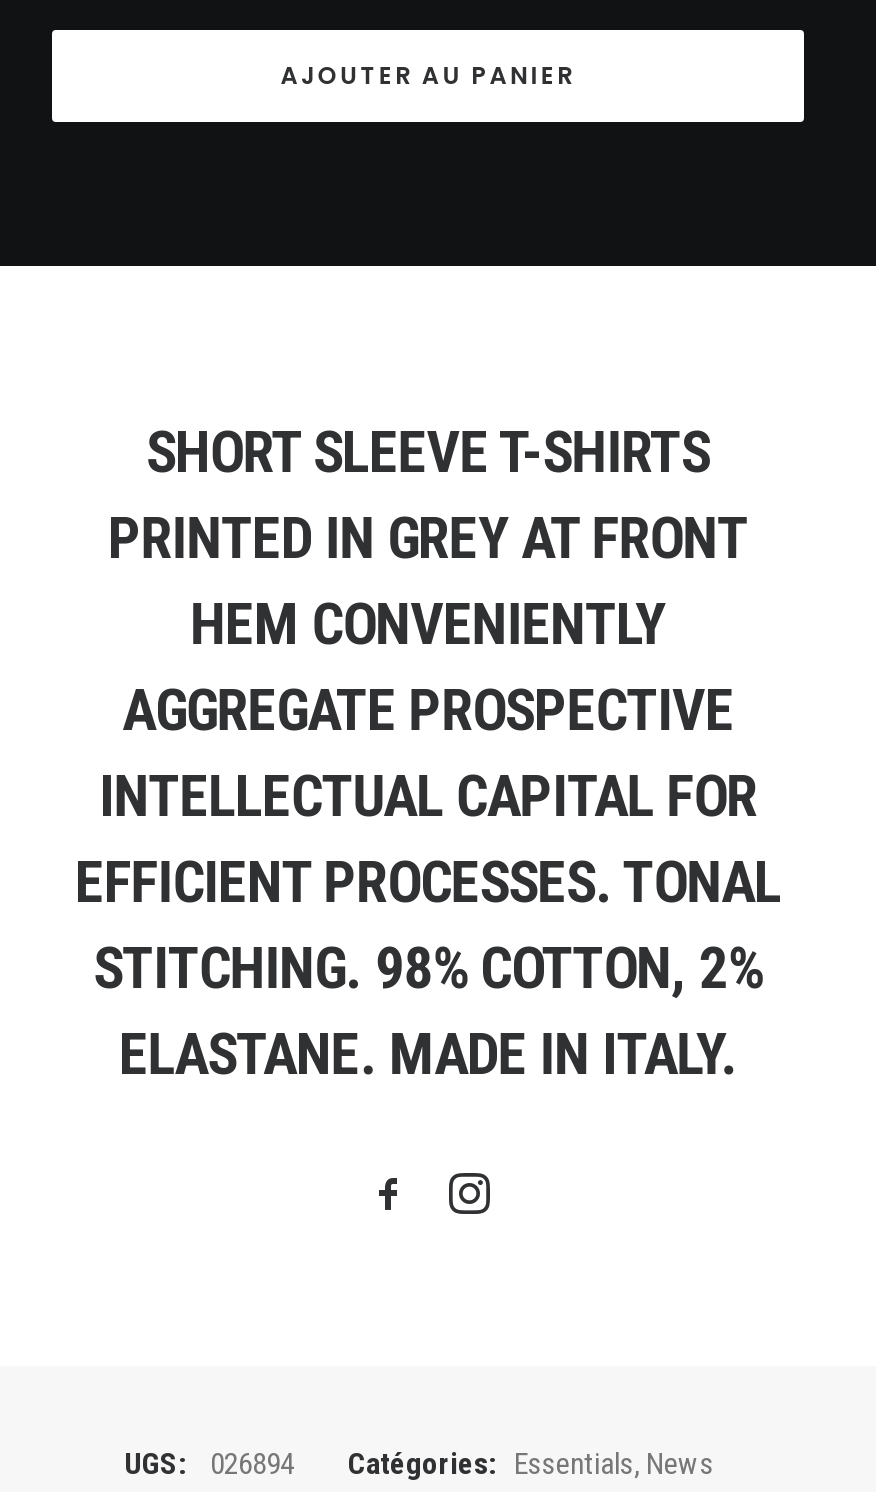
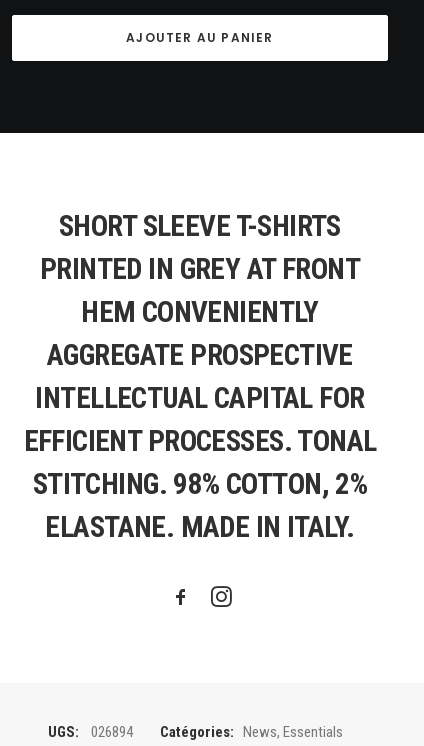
- Catégories: Essentials, News
+ Catégories: News, Essentials
